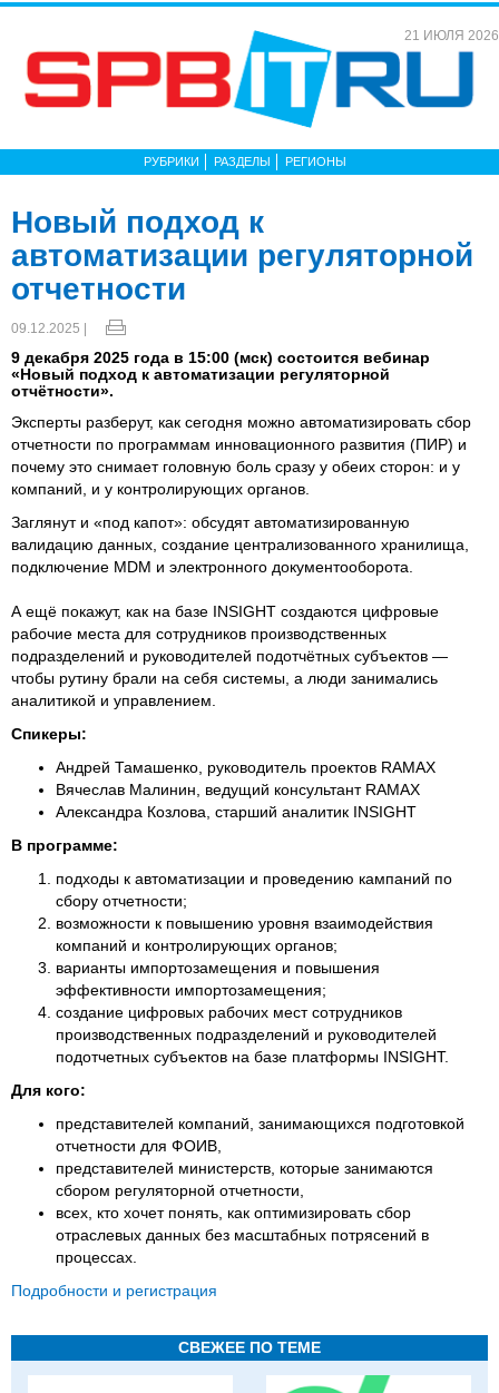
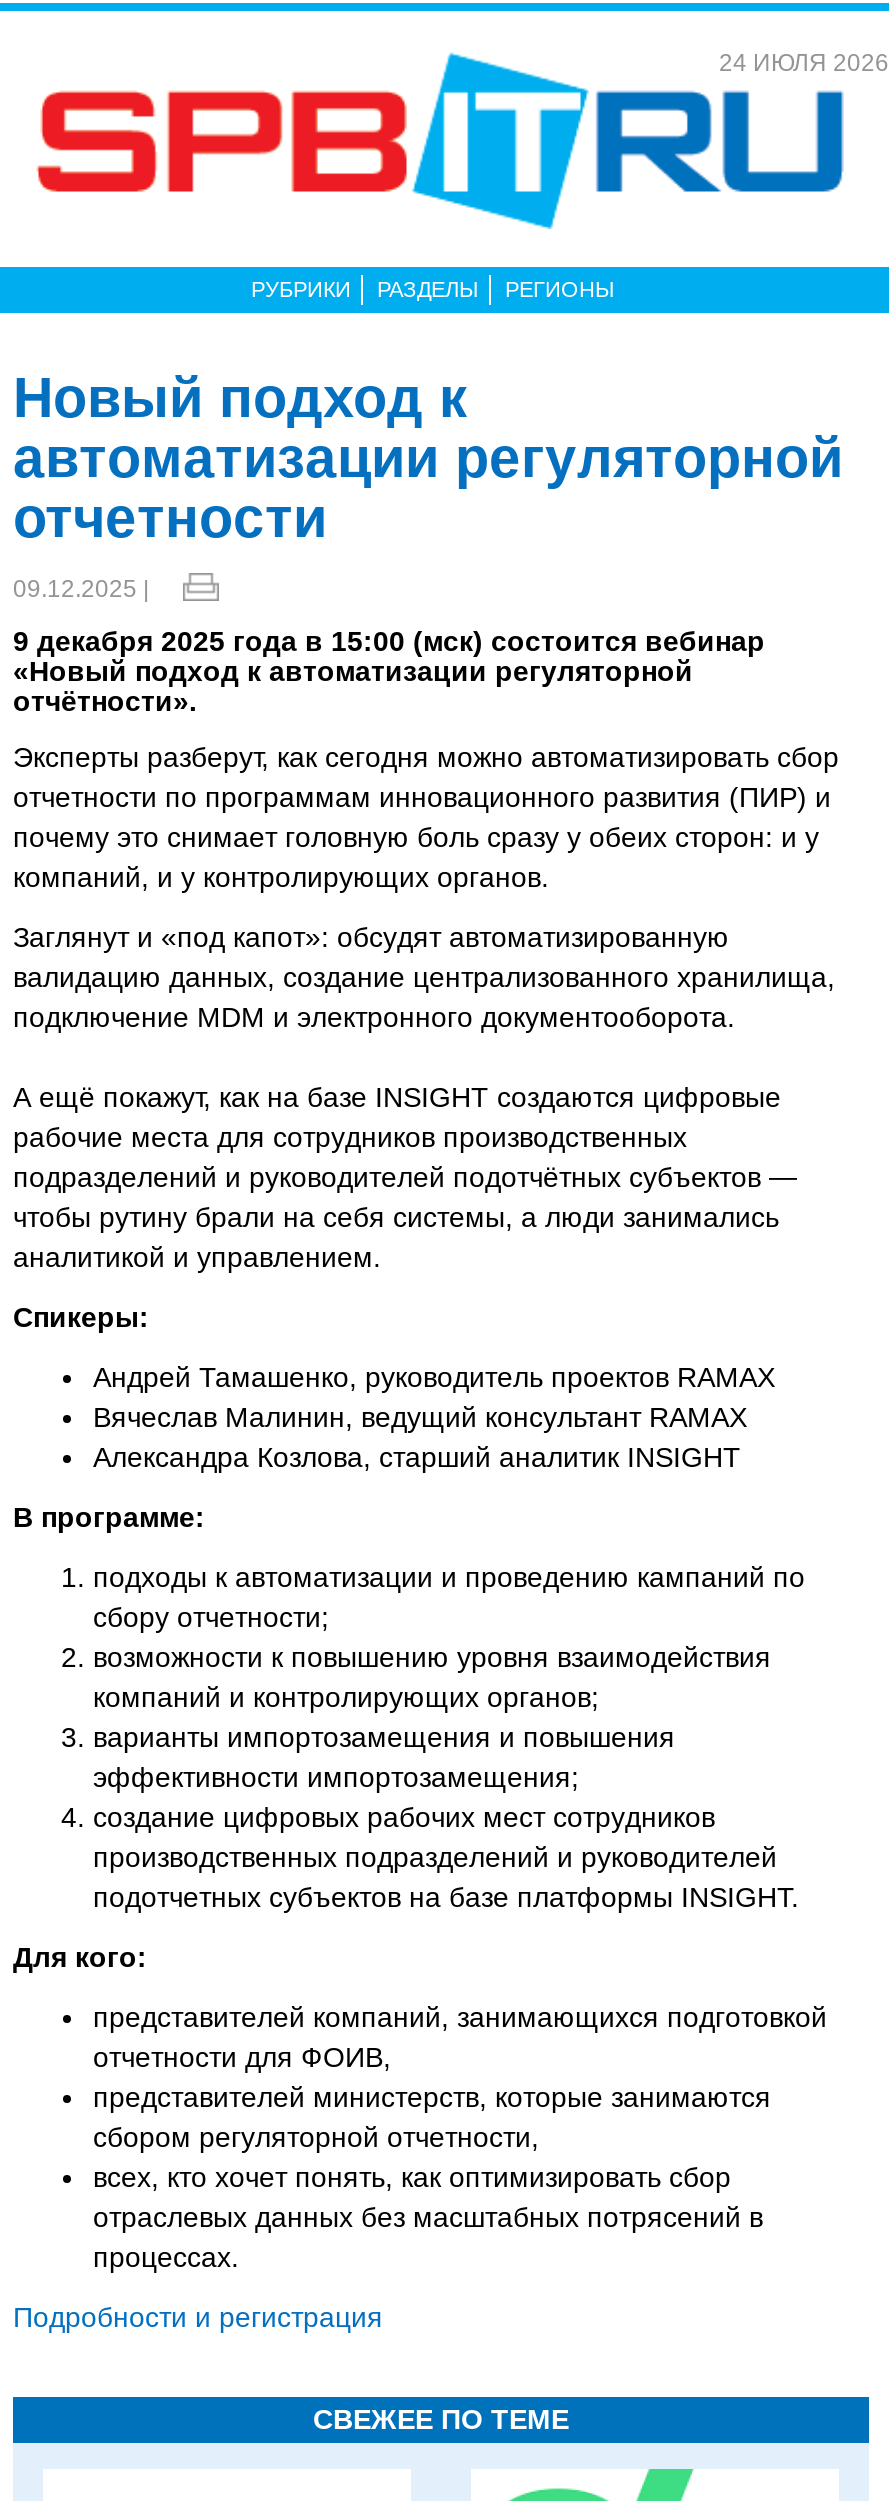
- 21 ИЮЛЯ 2026
+ 24 ИЮЛЯ 2026
